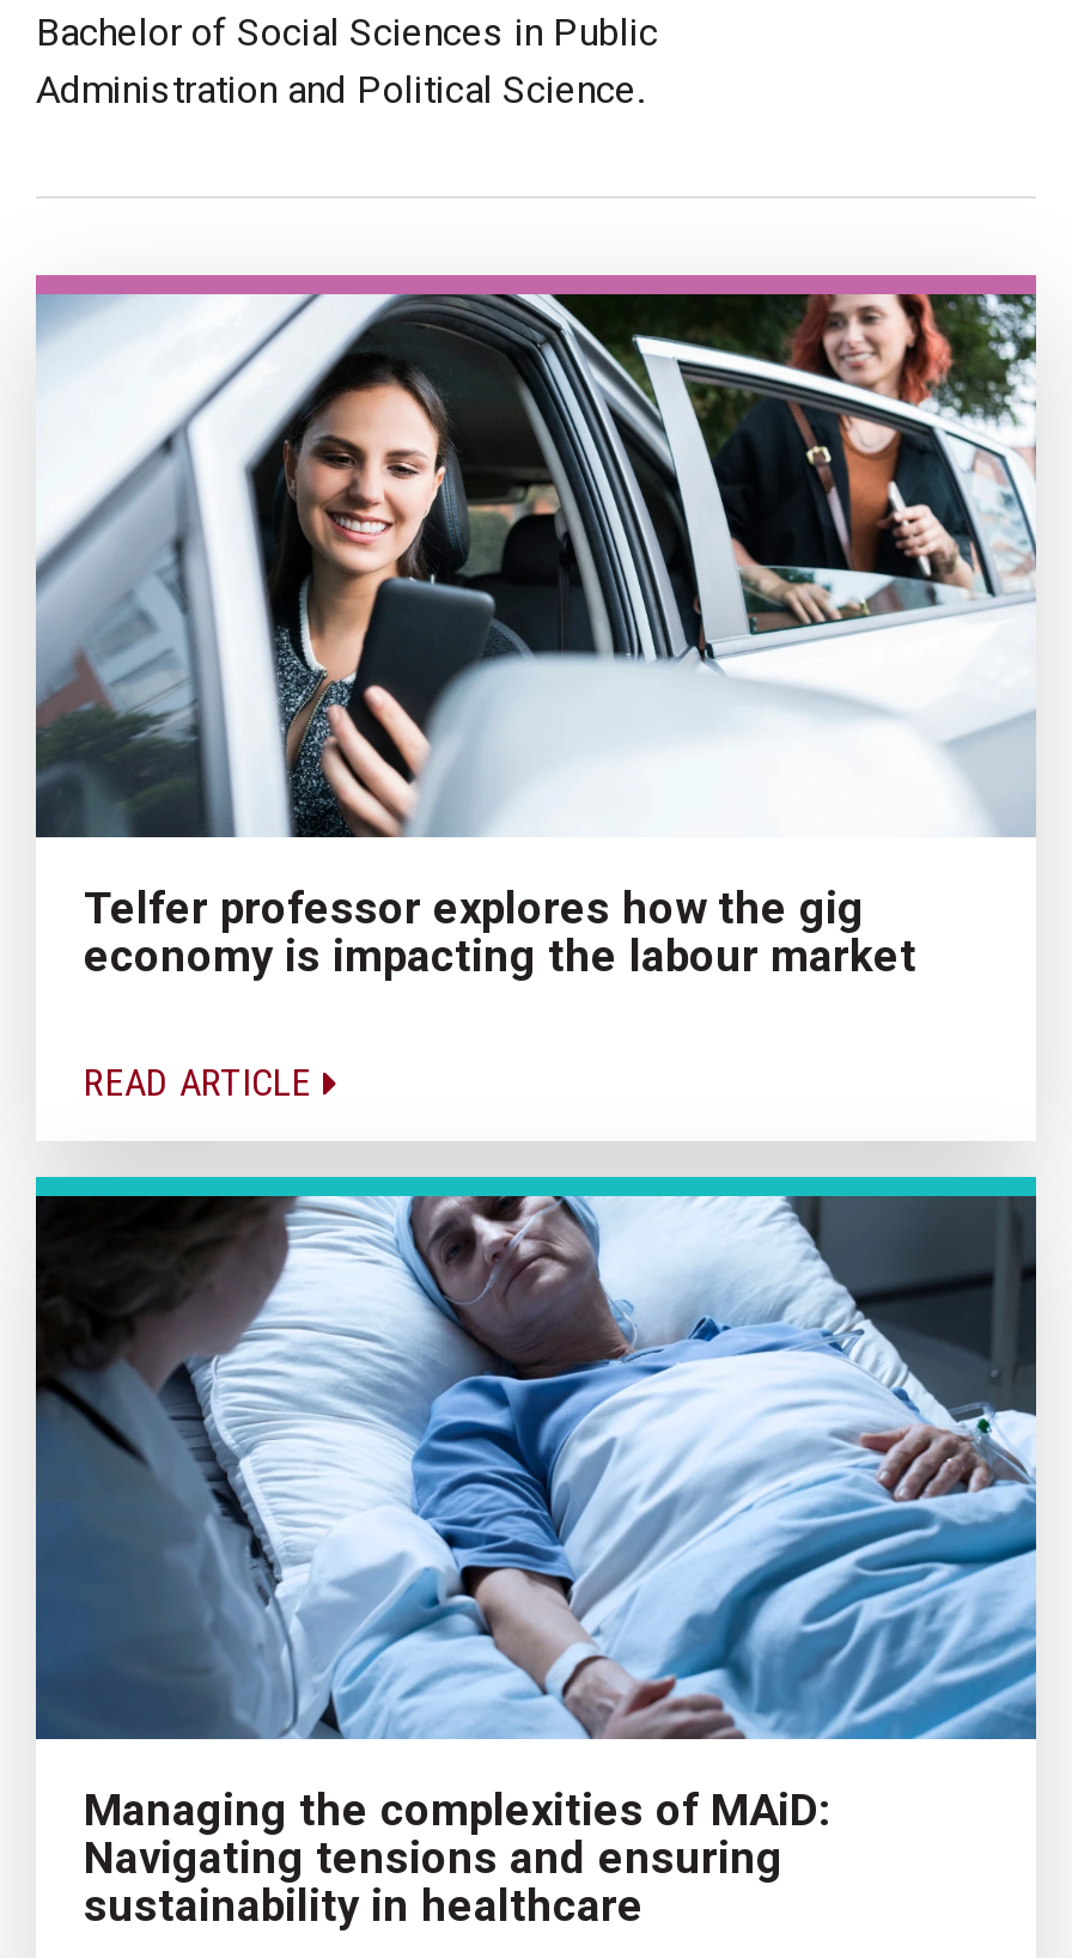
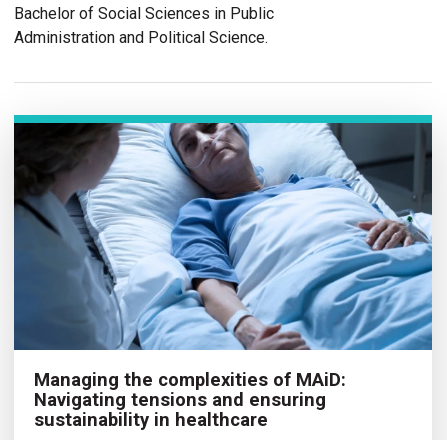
- [image]
- Telfer professor explores how the gig
- economy is impacting the labour market
- READ ARTICLE
